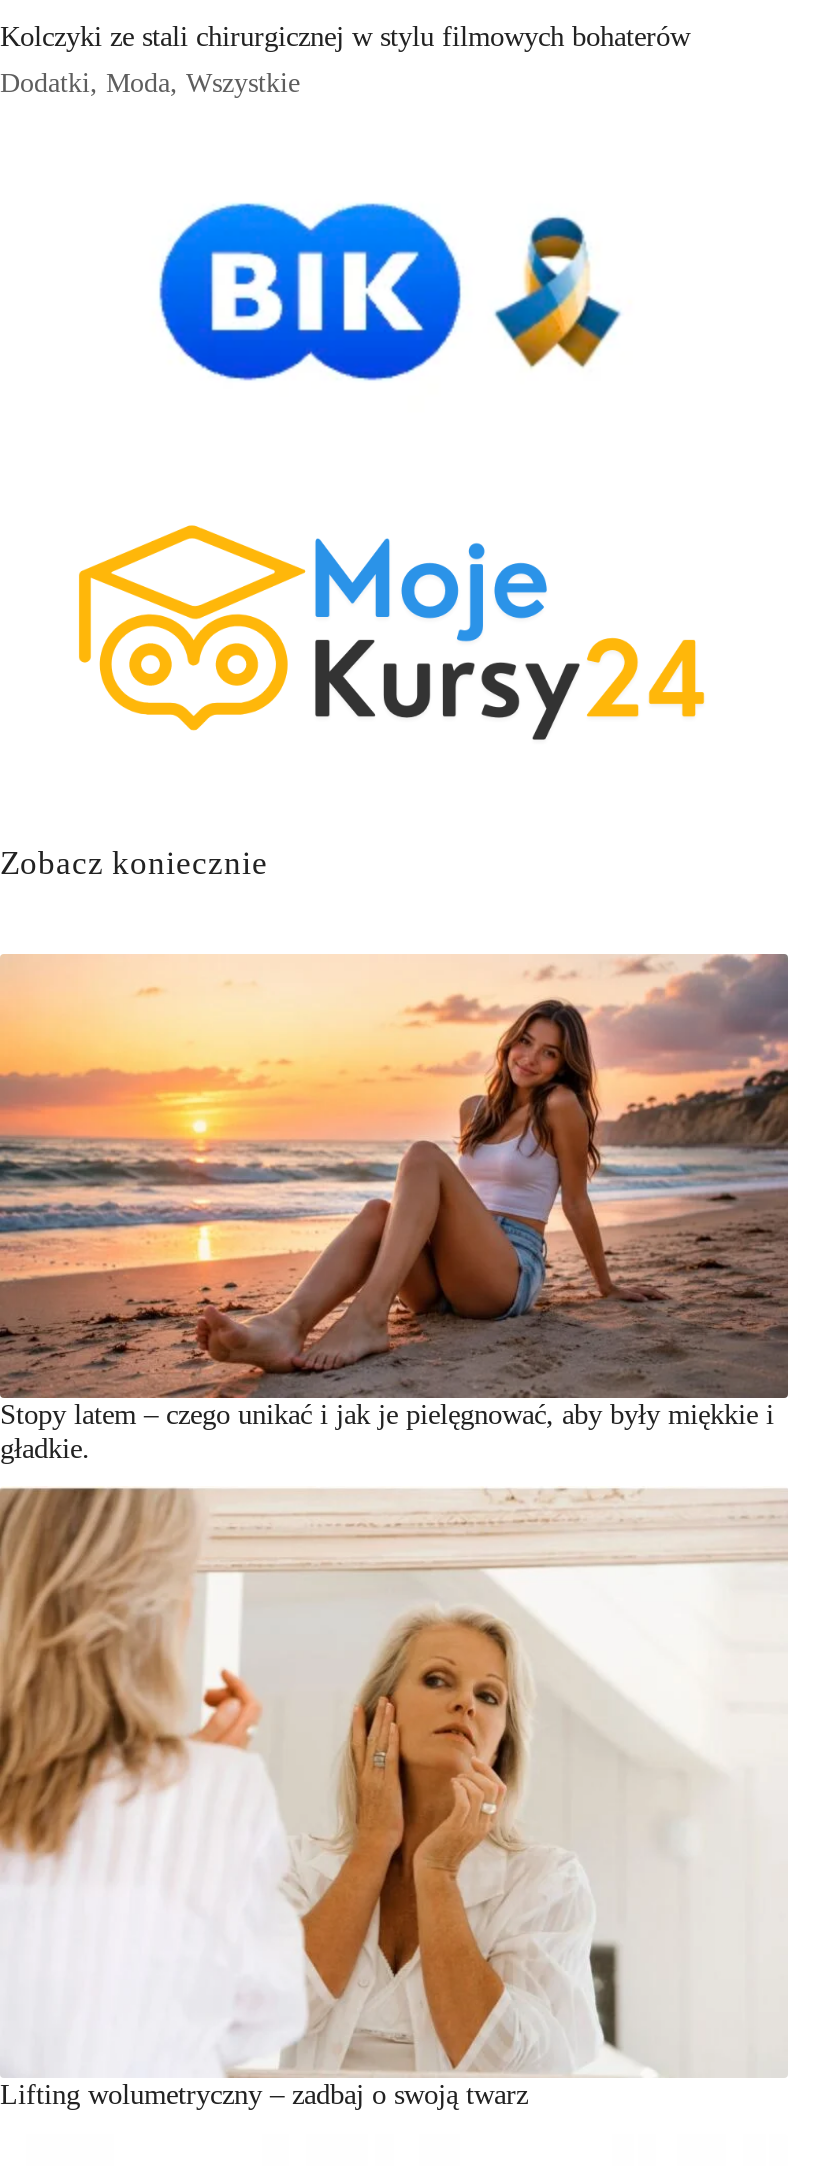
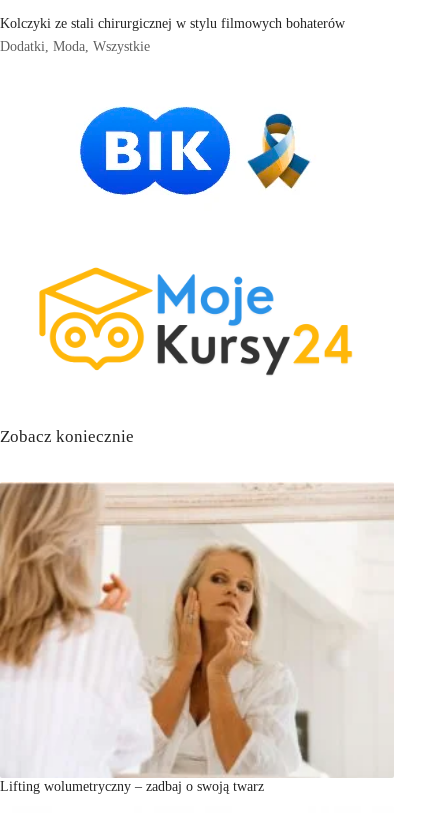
- [image]
- Stopy latem – czego unikać i jak je pielęgnować, aby były miękkie i
- gładkie.
